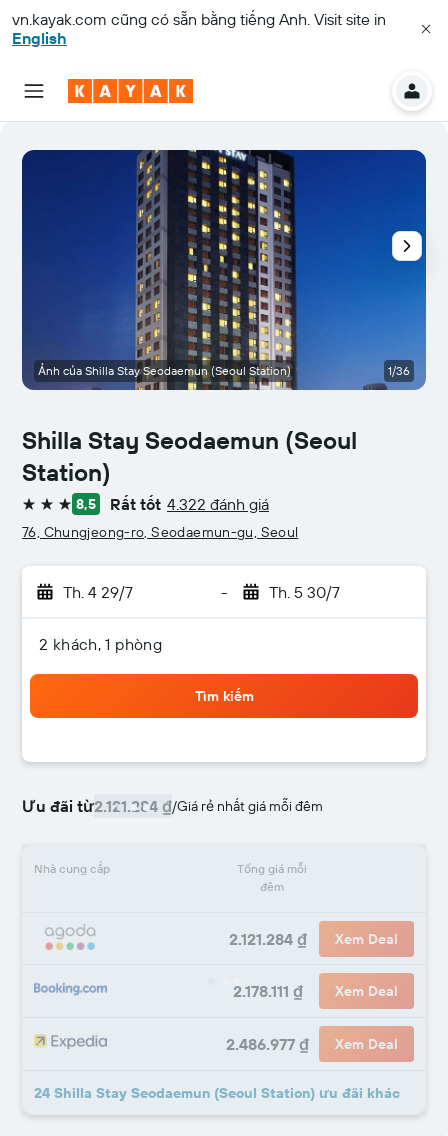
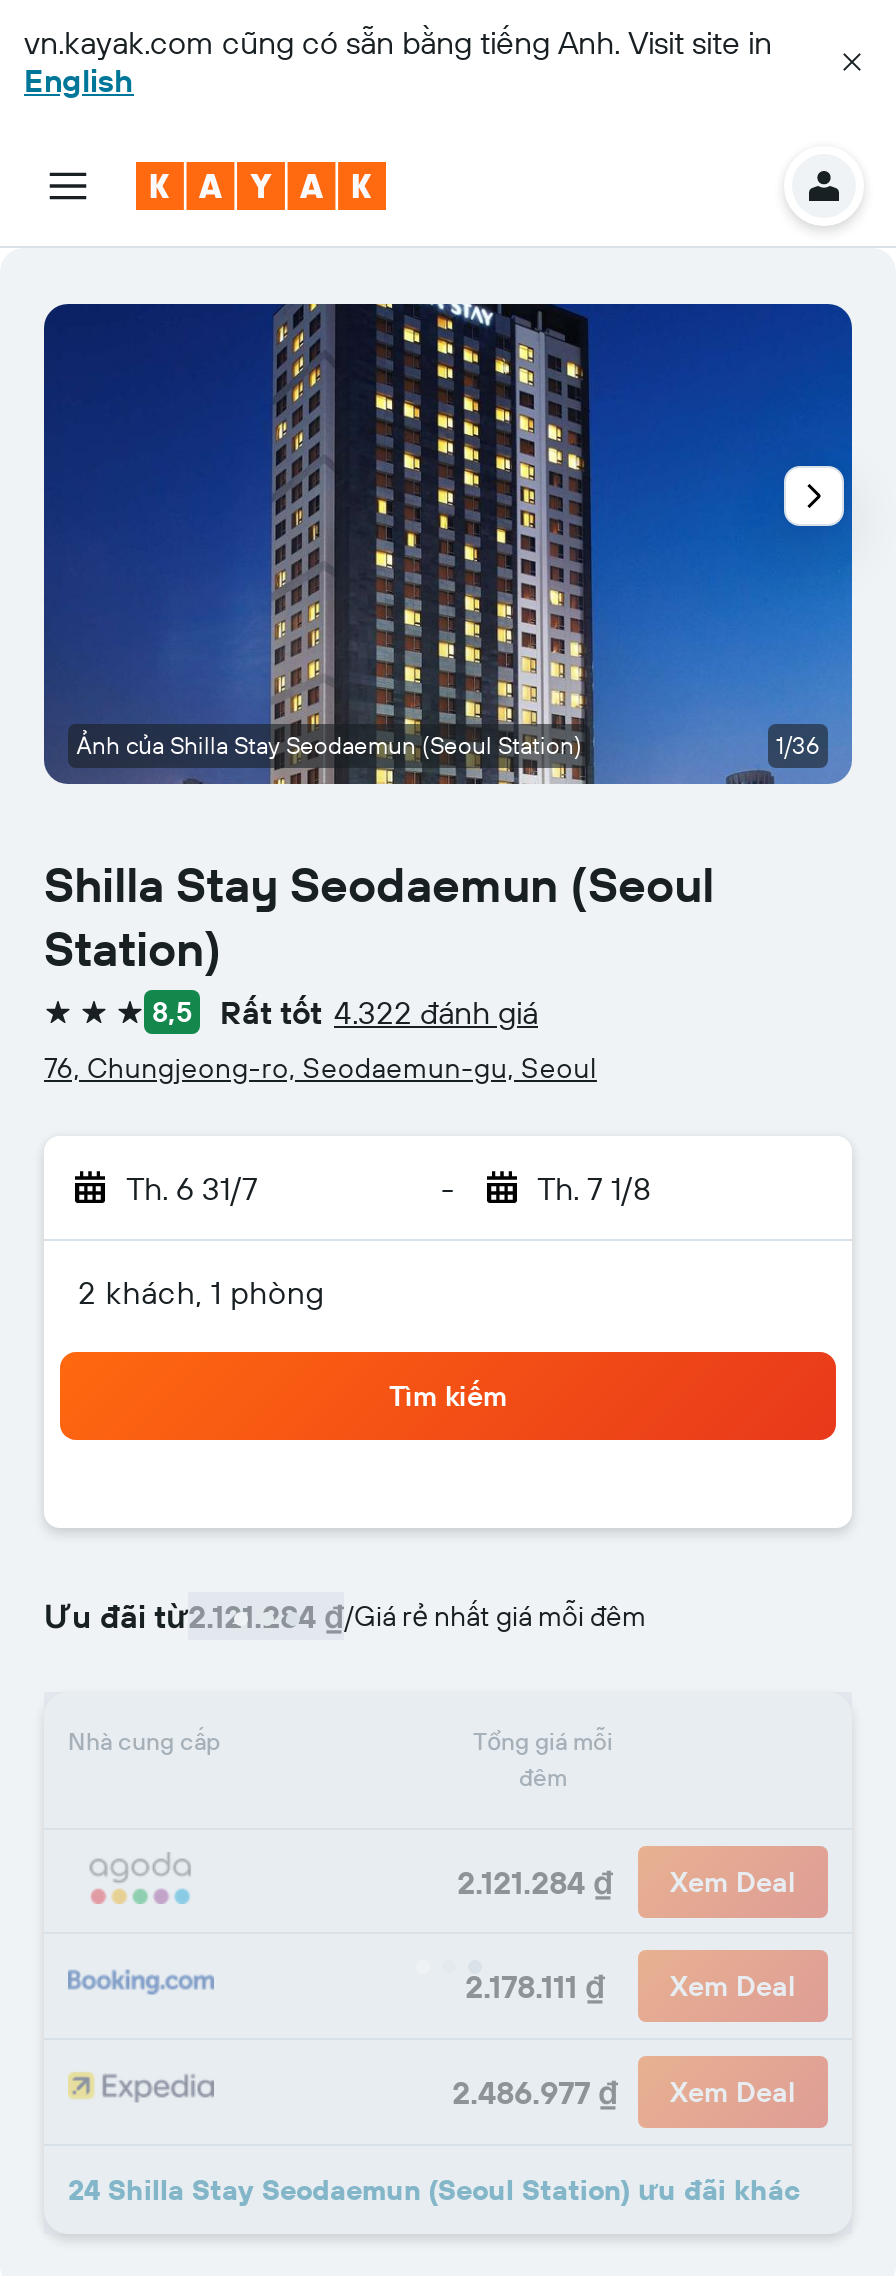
- Th. 4 29/7
+ Th. 6 31/7

- Th. 5 30/7
+ Th. 7 1/8
